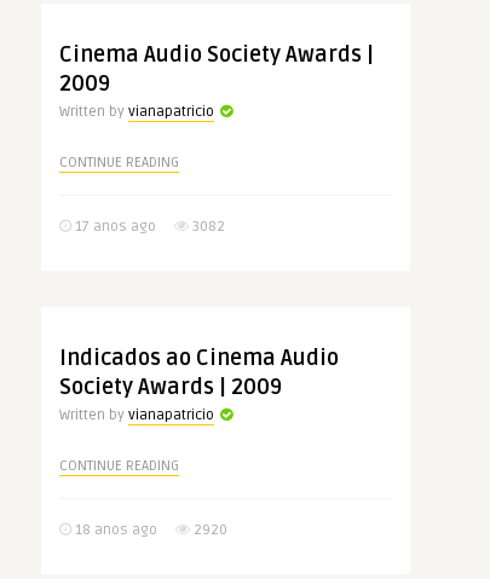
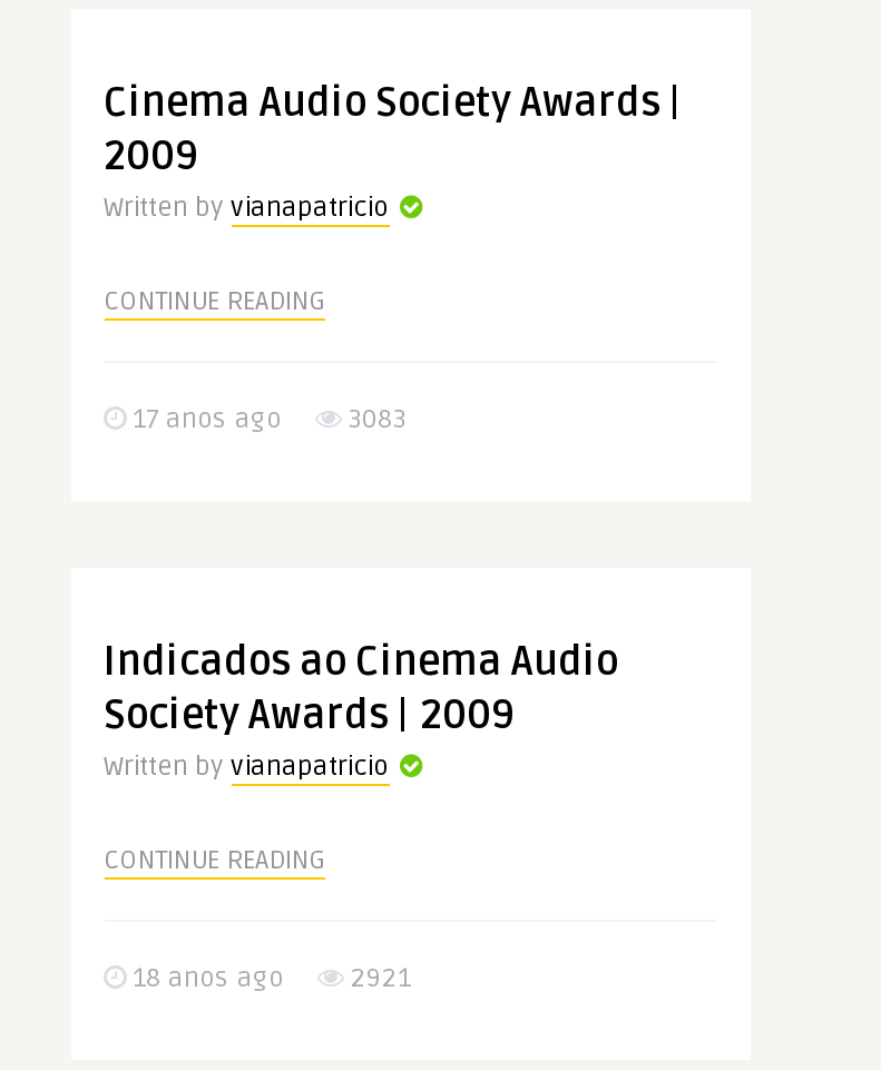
- 17 anos ago 3082
+ 17 anos ago 3083

- 18 anos ago 2920
+ 18 anos ago 2921
